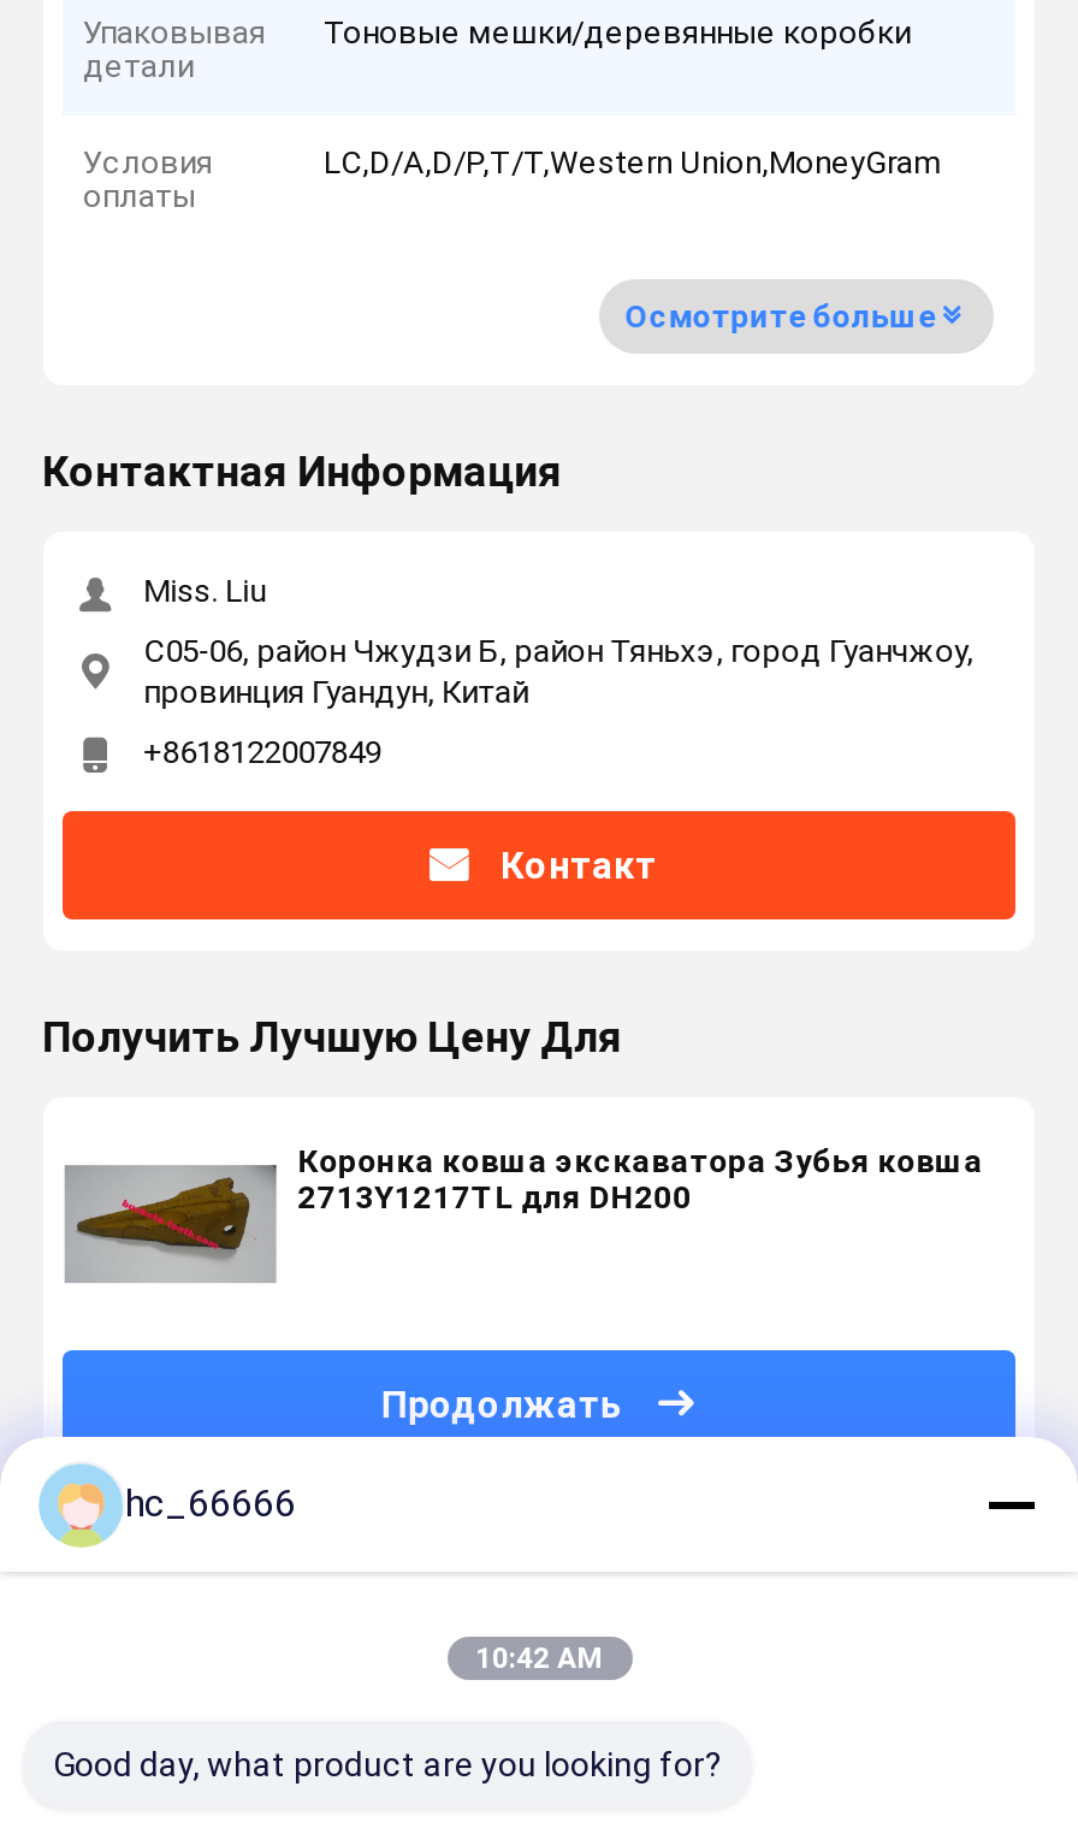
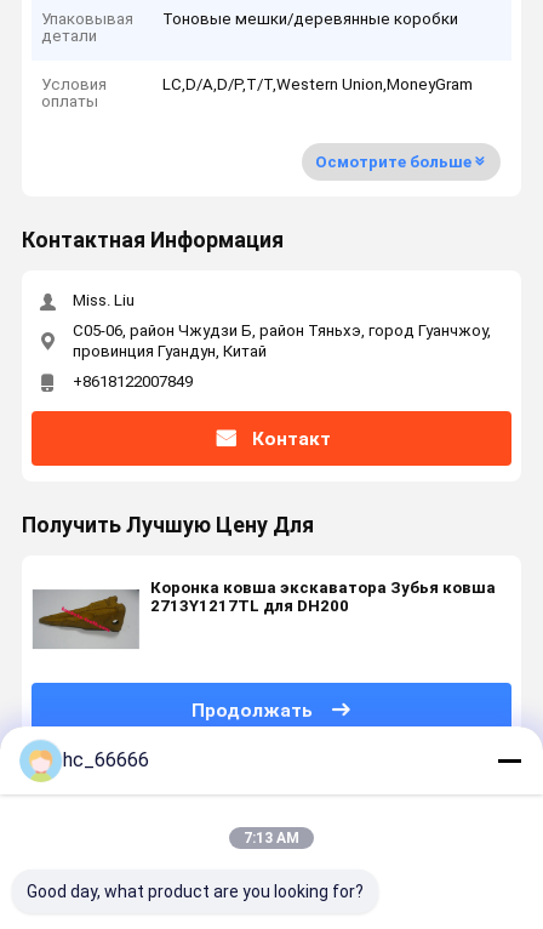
- 10:42 AM
+ 7:13 AM
